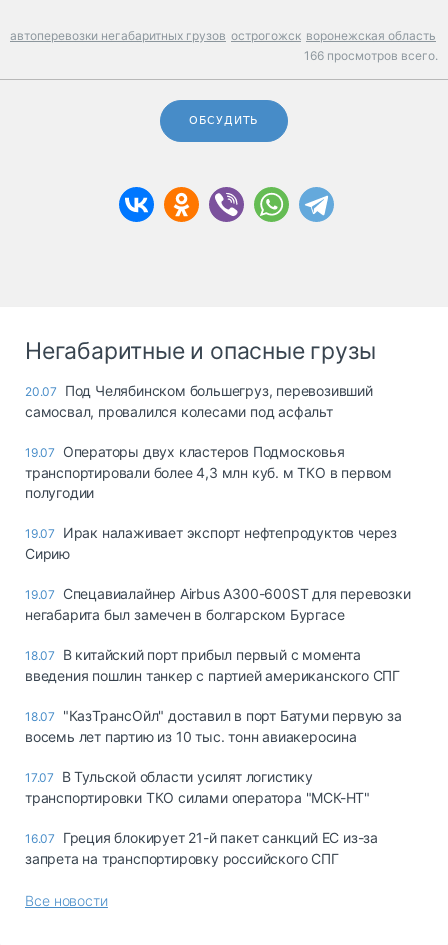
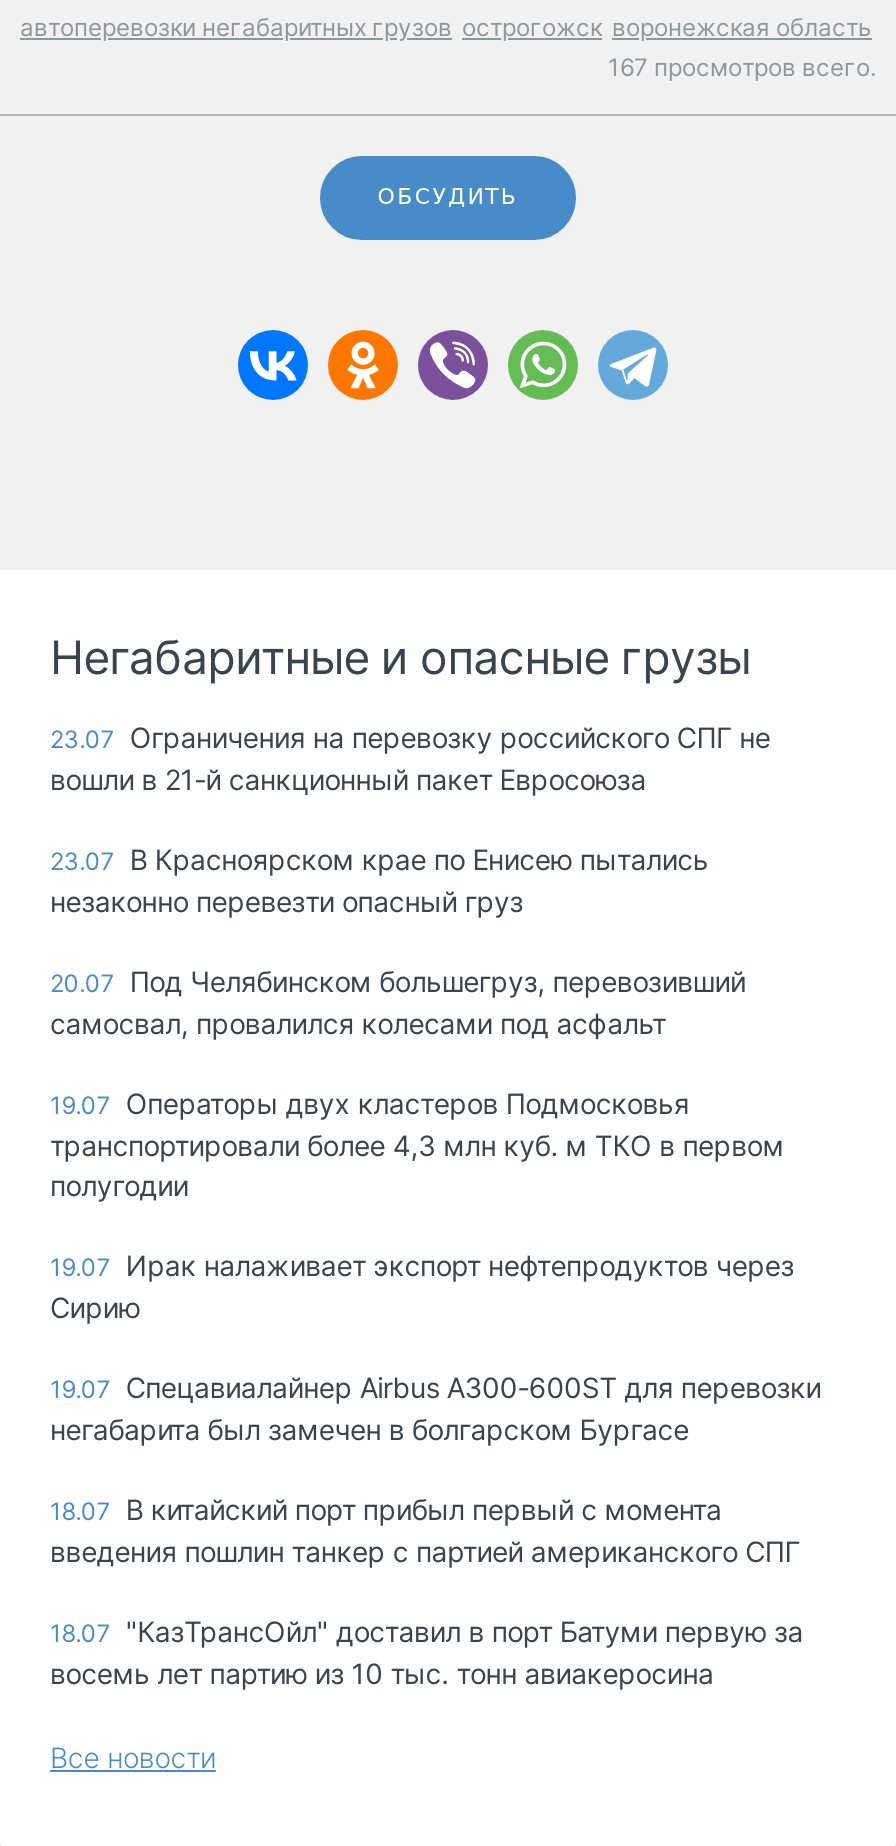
- 166 просмотров всего.
+ 167 просмотров всего.

+ 23.07 Ограничения на перевозку российского СПГ не
+ вошли в 21-й санкционный пакет Евросоюза
+ 23.07 В Красноярском крае по Енисею пытались
+ незаконно перевезти опасный груз

moved down: 20.07 Под Челябинском большегруз, перевозивший | самосвал, провалился колесами под асфальт | 19.07 Операторы двух кластеров Подмосковья | ... | 18.07 "КазТрансОйл" доставил в порт Батуми первую за | восемь лет партию из 10 тыс. тонн авиакеросина

- 17.07 В Тульской области усилят логистику
- транспортировки ТКО силами оператора "МСК-НТ"
- 16.07 Греция блокирует 21-й пакет санкций ЕС из-за
- запрета на транспортировку российского СПГ
